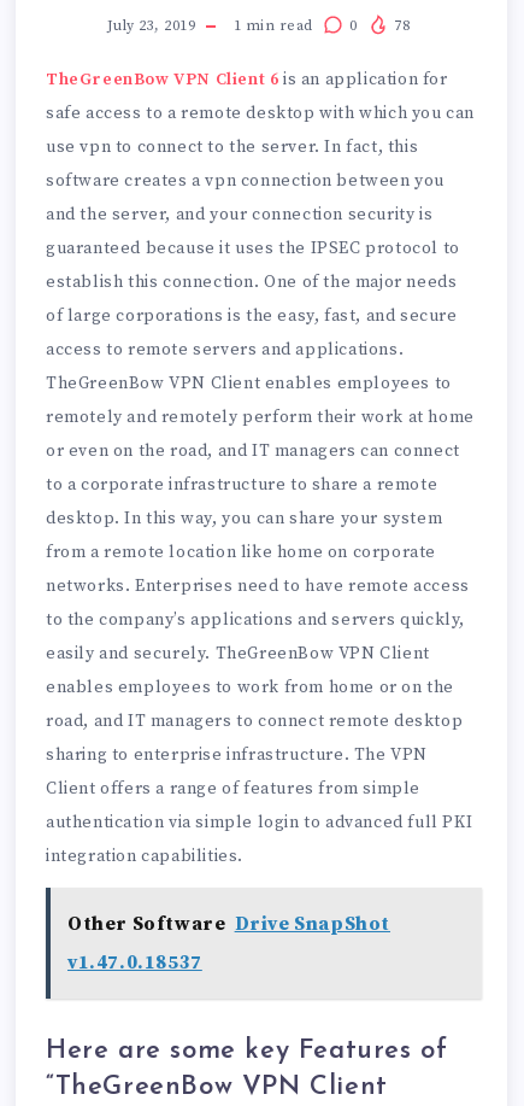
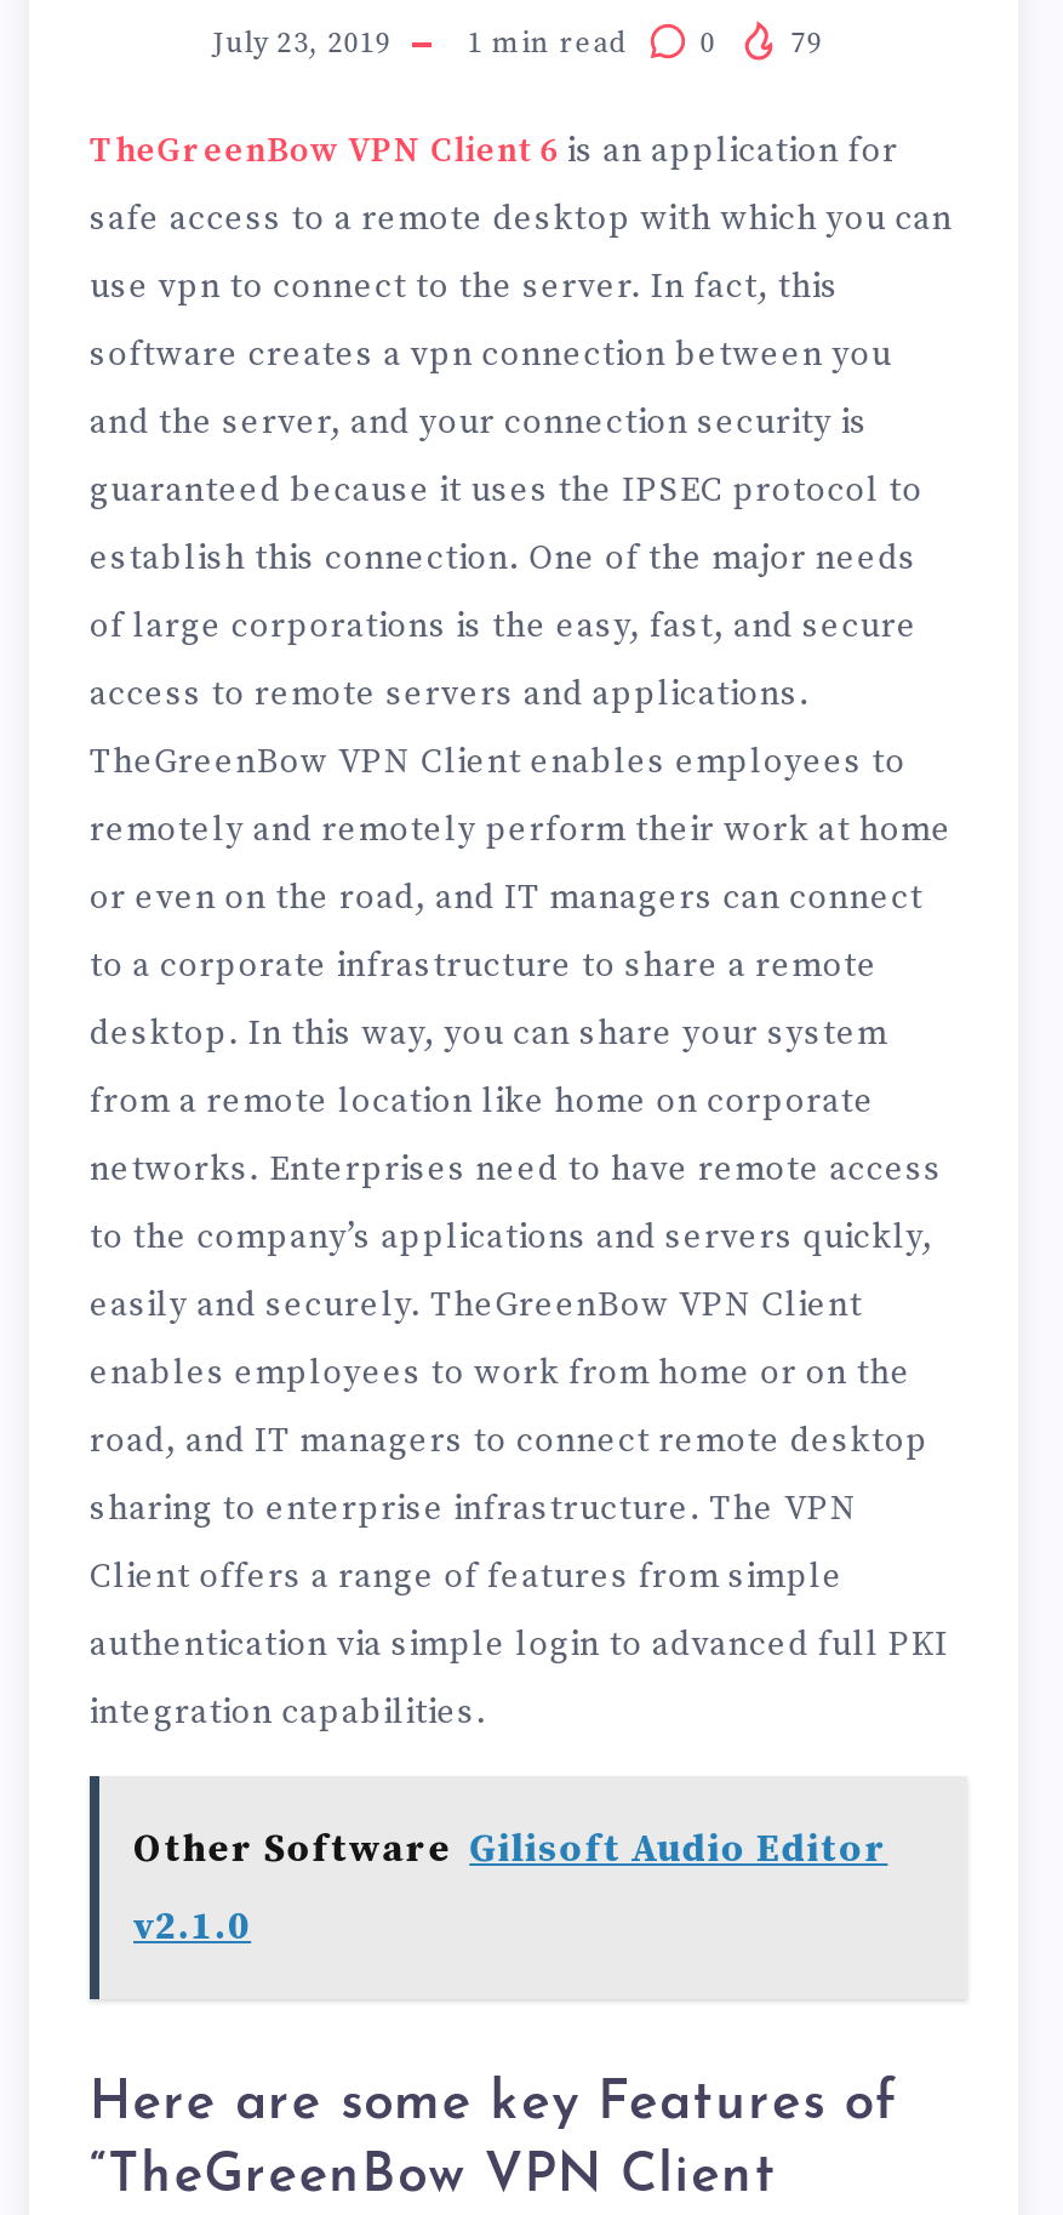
- 1 min read 0 78
+ 1 min read 0 79

- Other Software Drive SnapShot
+ Other Software Gilisoft Audio Editor

- v1.47.0.18537
+ v2.1.0
